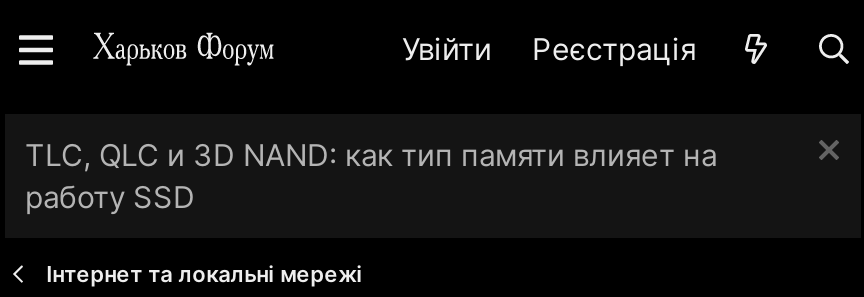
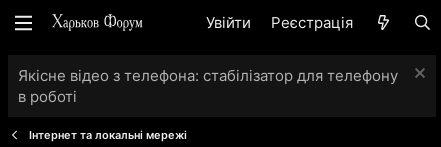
- TLC, QLC и 3D NAND: как тип памяти влияет на
- работу SSD
+ Якісне відео з телефона: стабілізатор для телефону
+ в роботі
